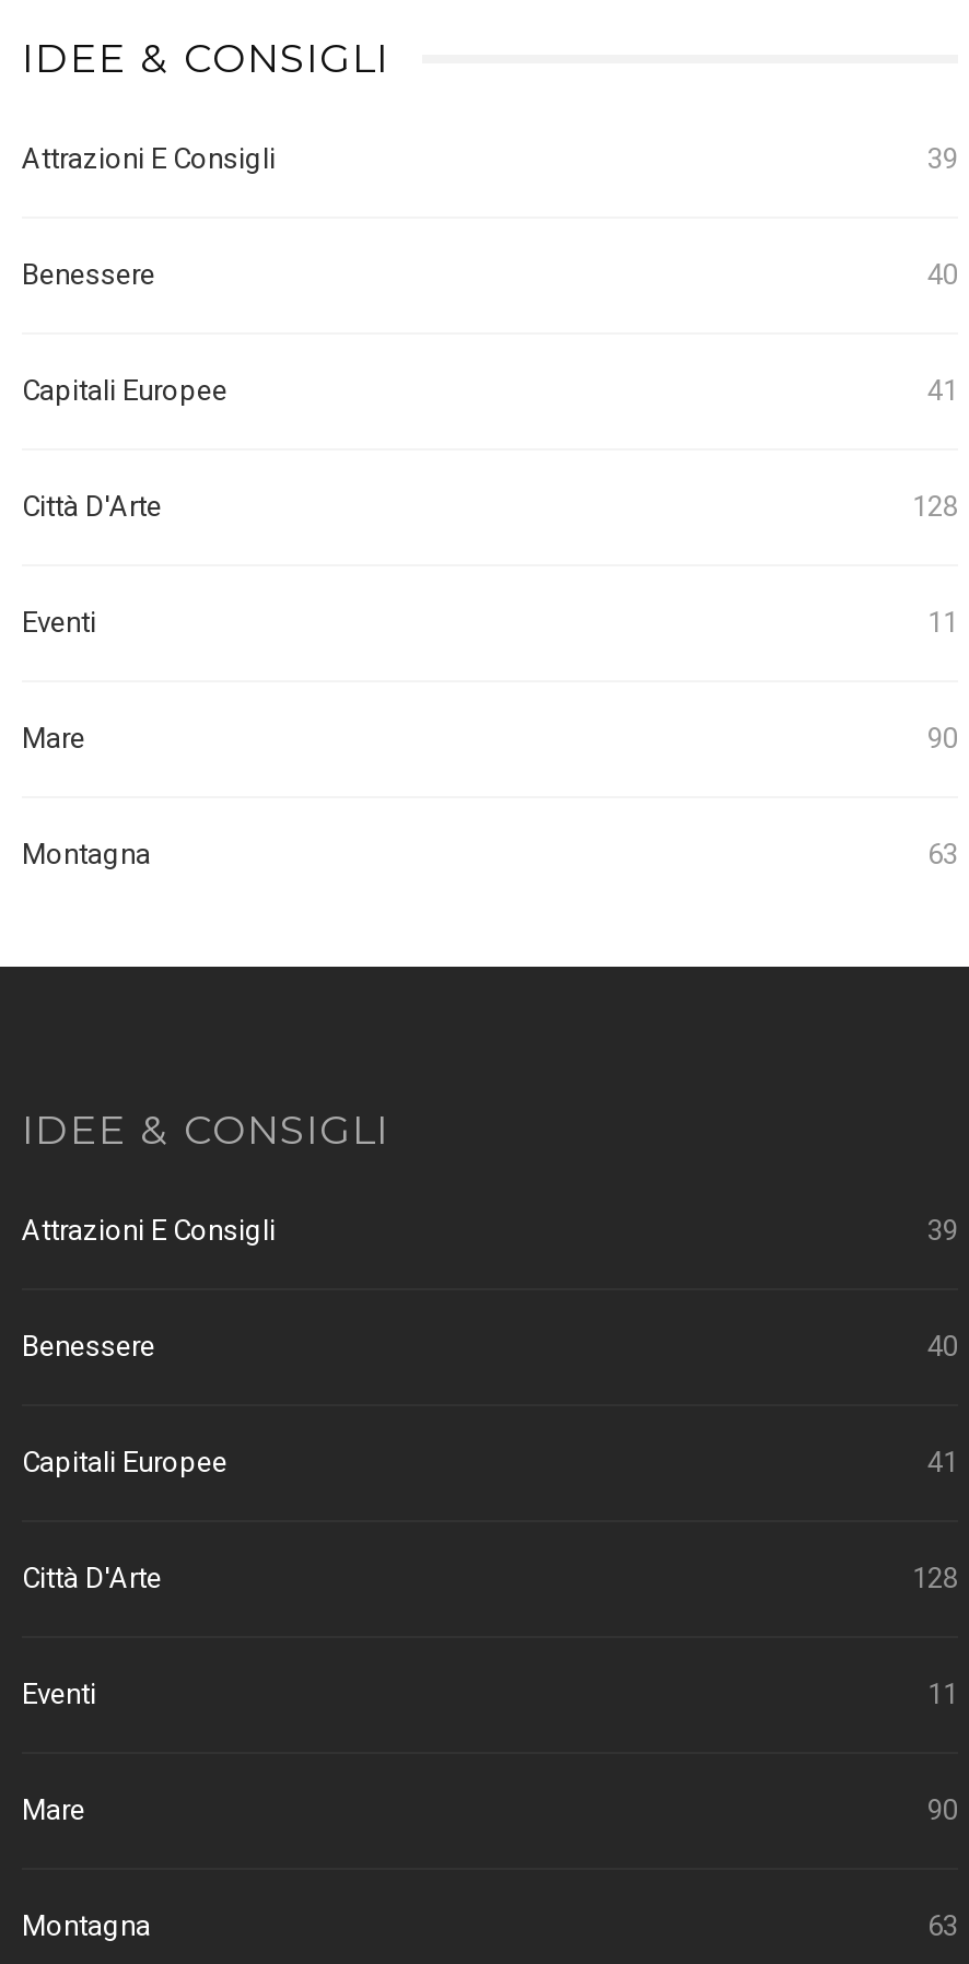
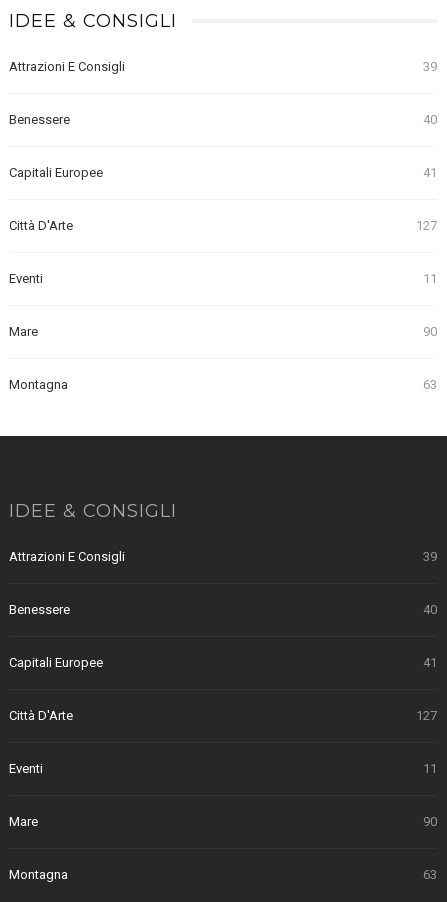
- 128
+ 127

- 128
+ 127
